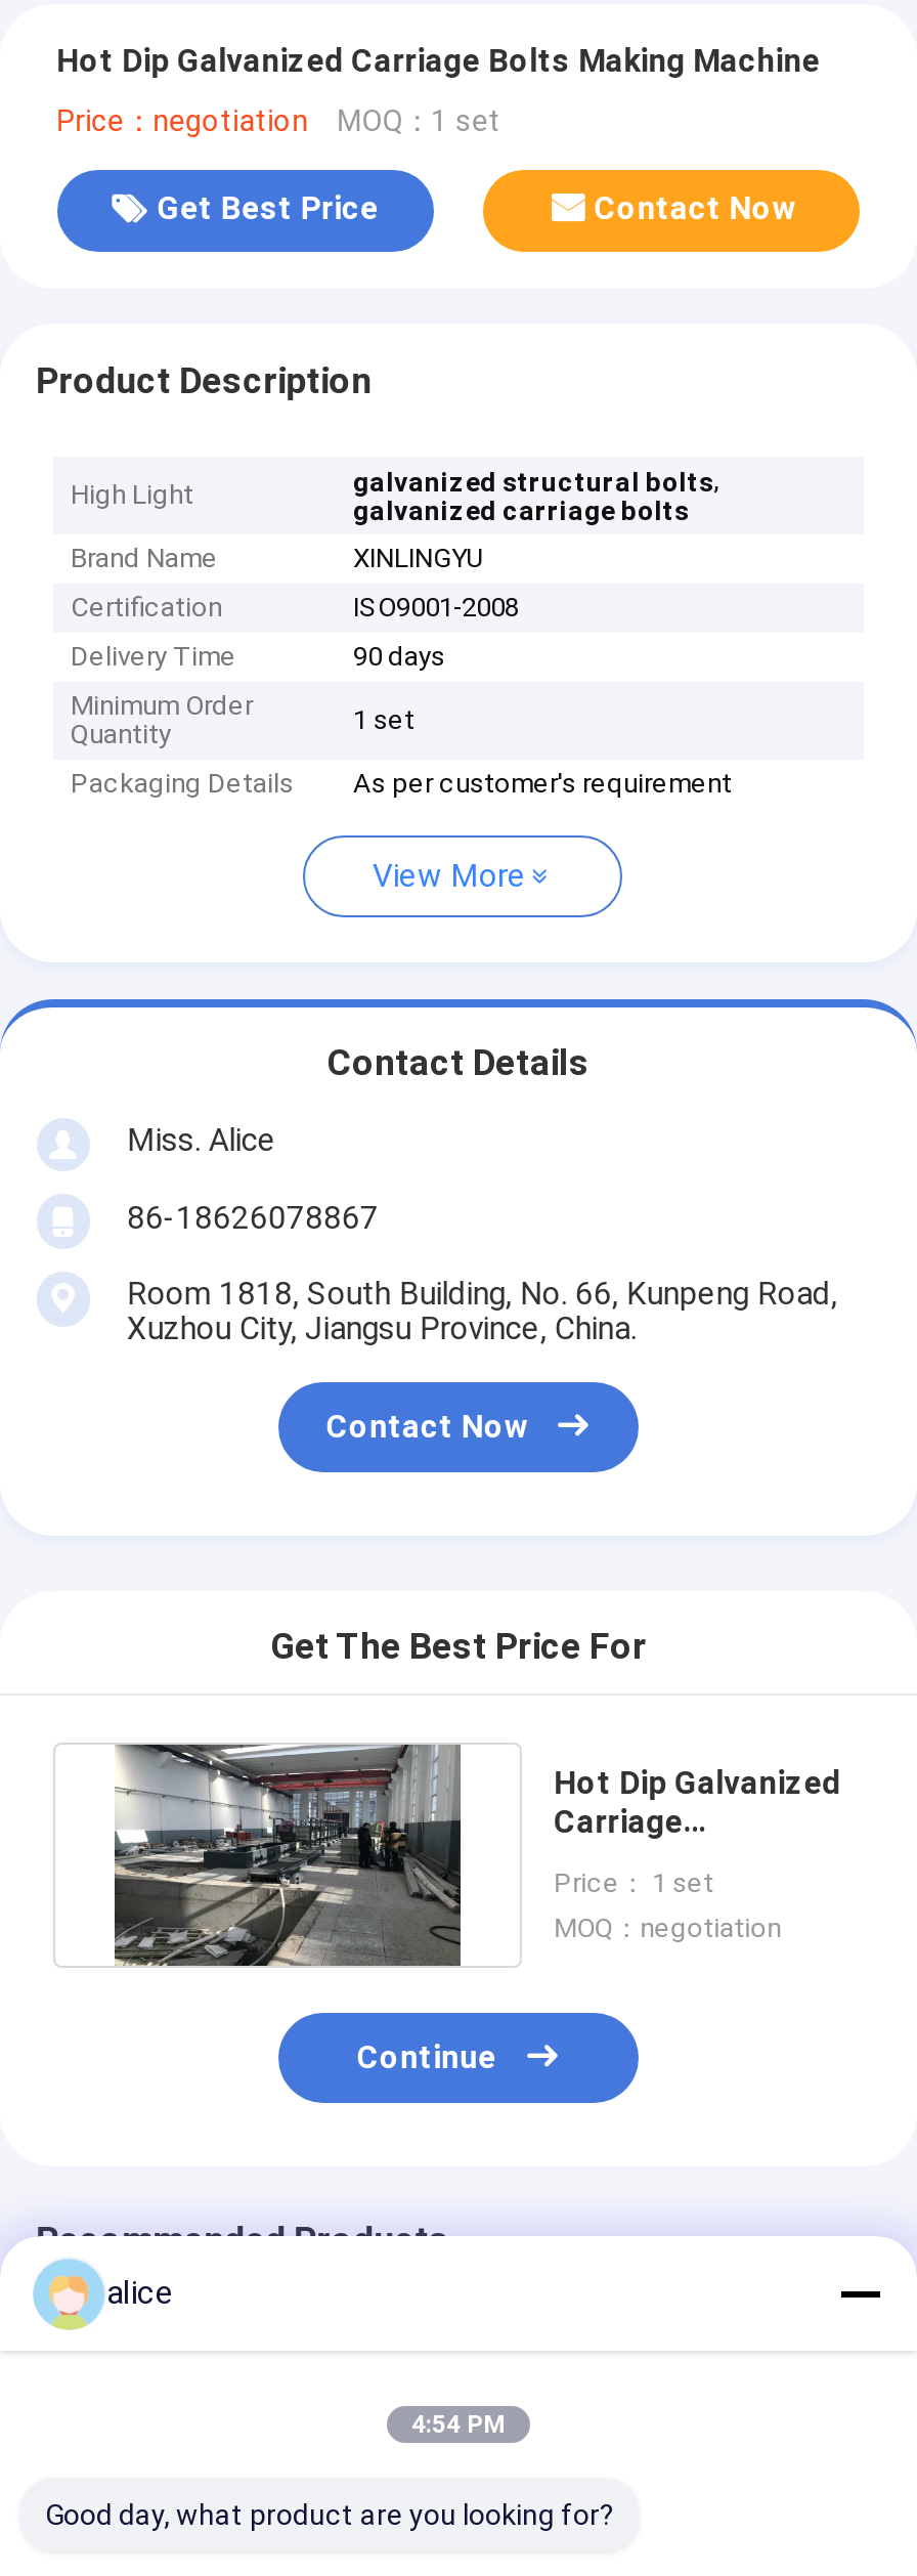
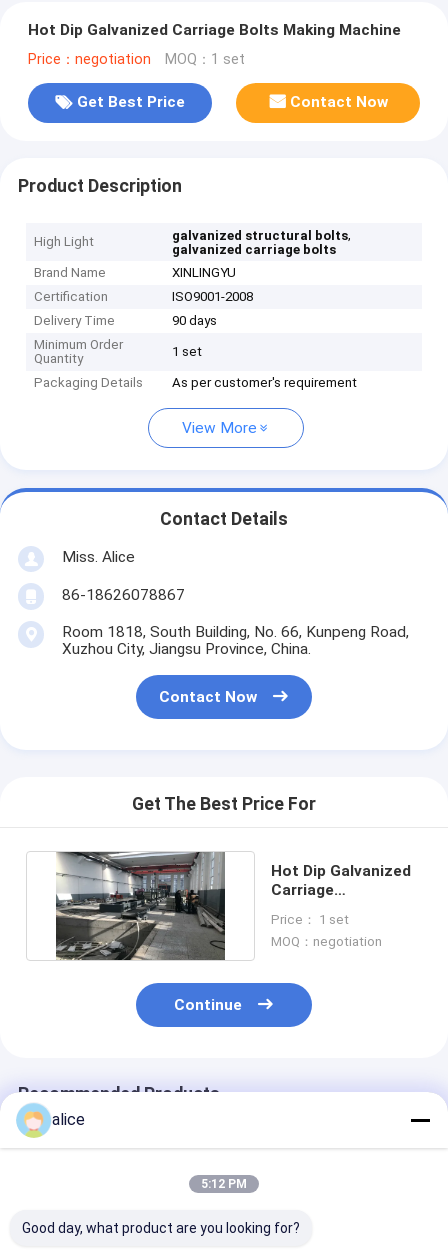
- 4:54 PM
+ 5:12 PM
